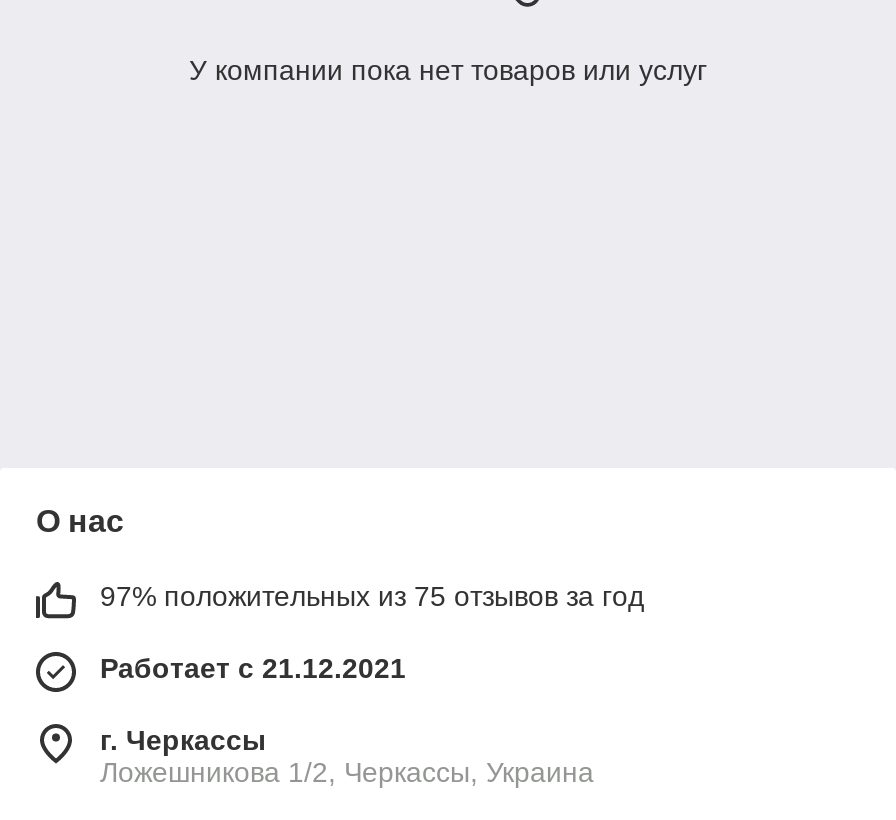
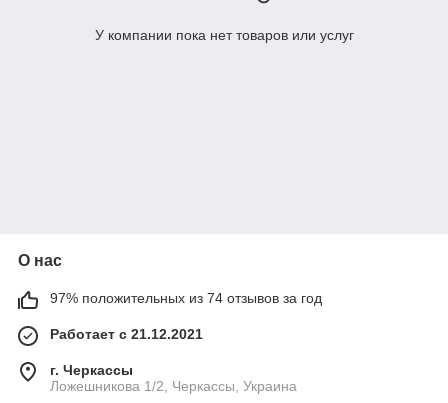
- 97% положительных из 75 отзывов за год
+ 97% положительных из 74 отзывов за год
